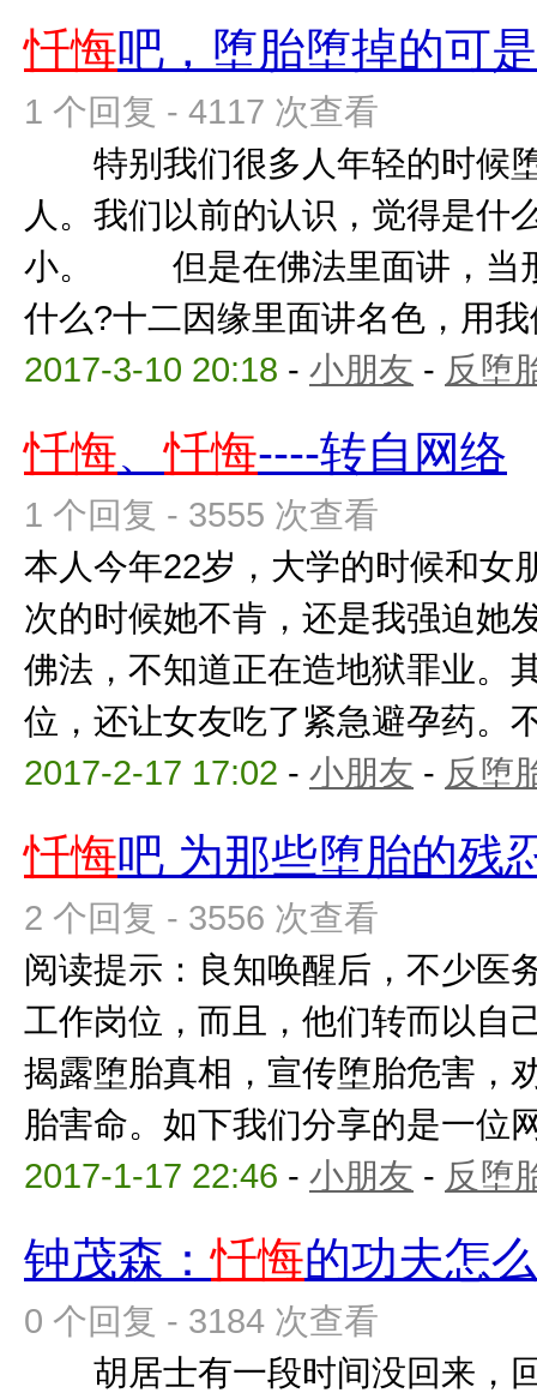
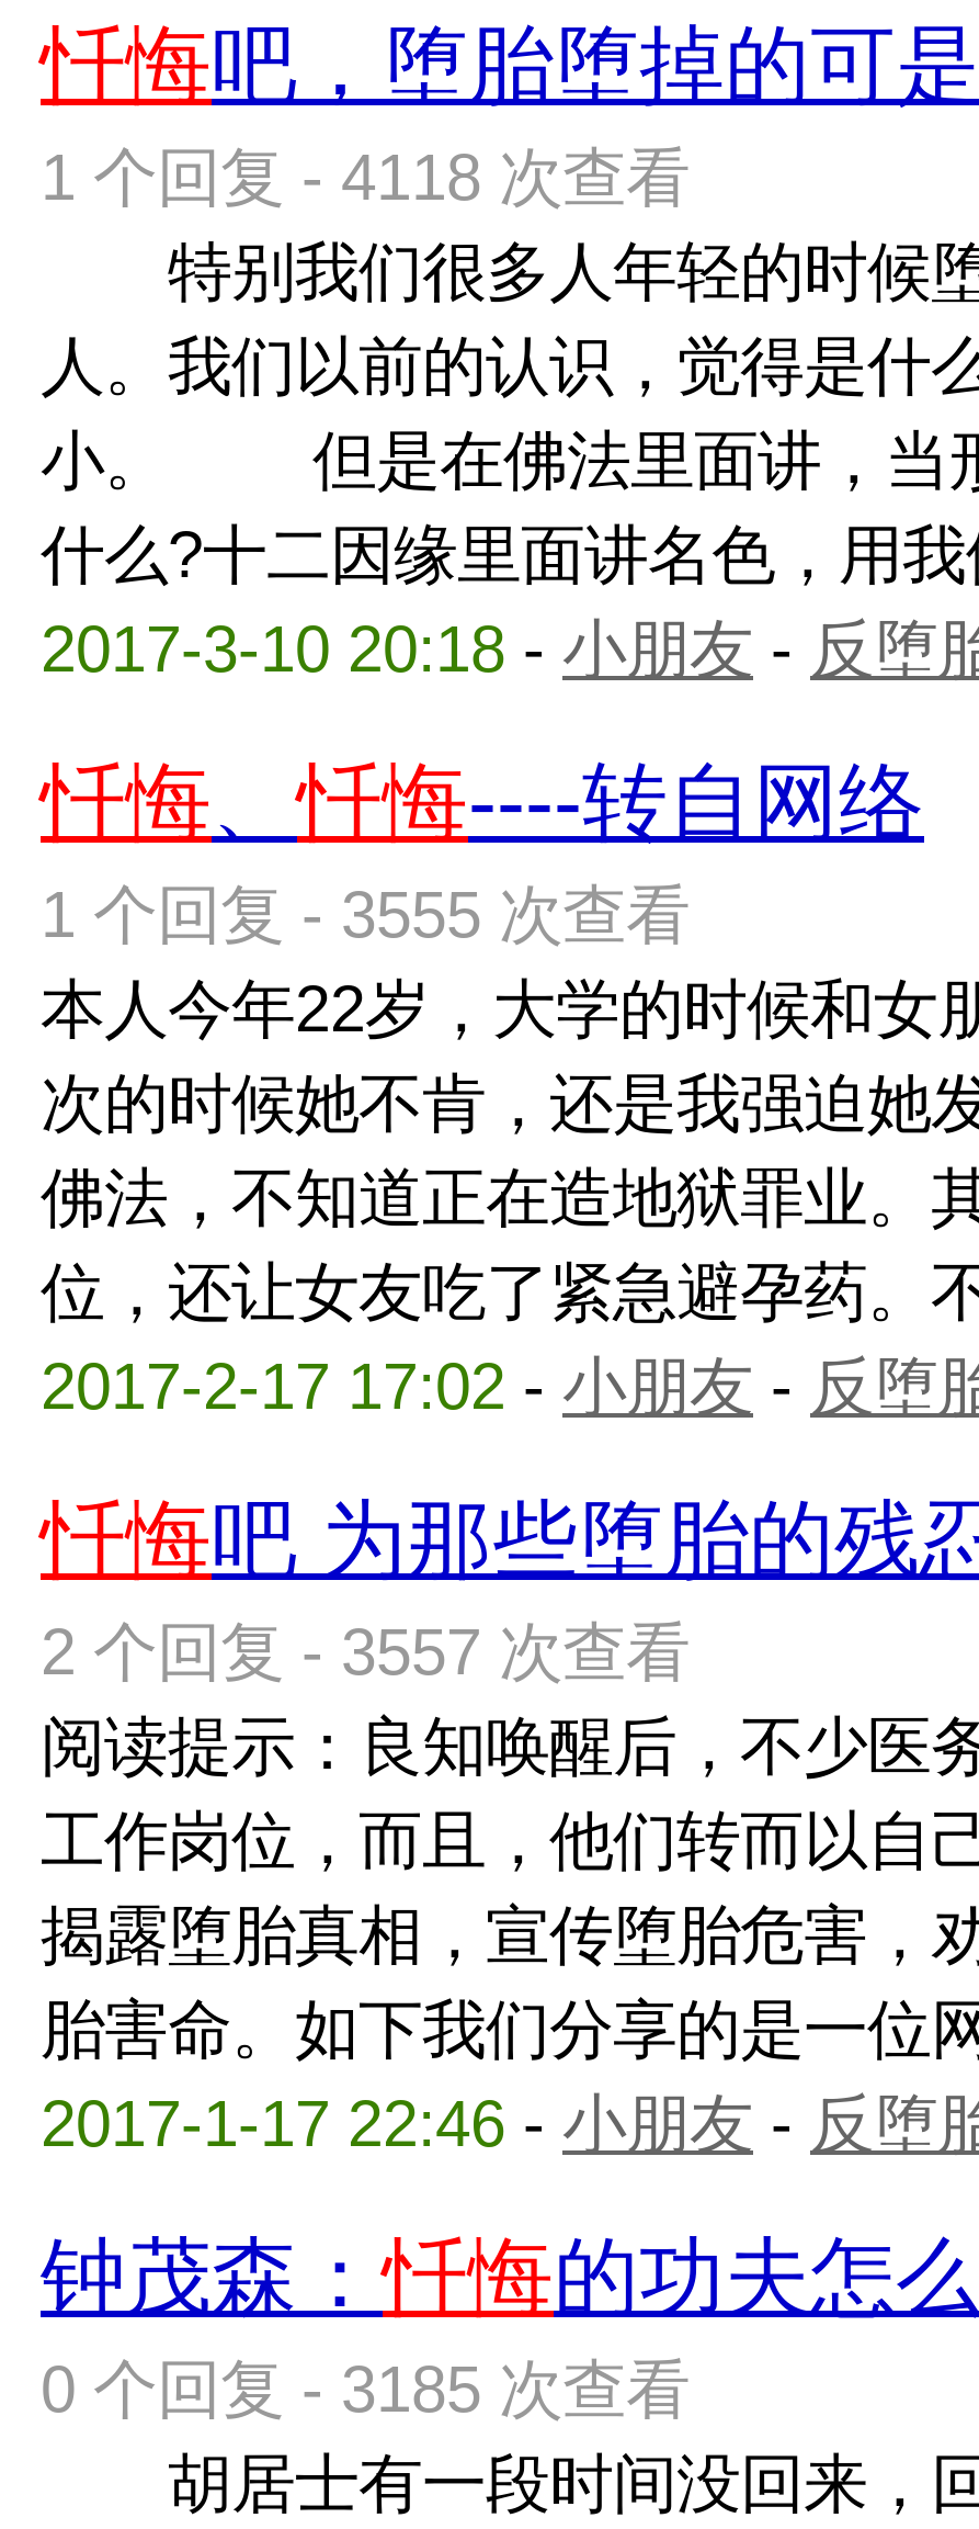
- 1 个回复 - 4117 次查看
+ 1 个回复 - 4118 次查看

- 2 个回复 - 3556 次查看
+ 2 个回复 - 3557 次查看

- 0 个回复 - 3184 次查看
+ 0 个回复 - 3185 次查看
